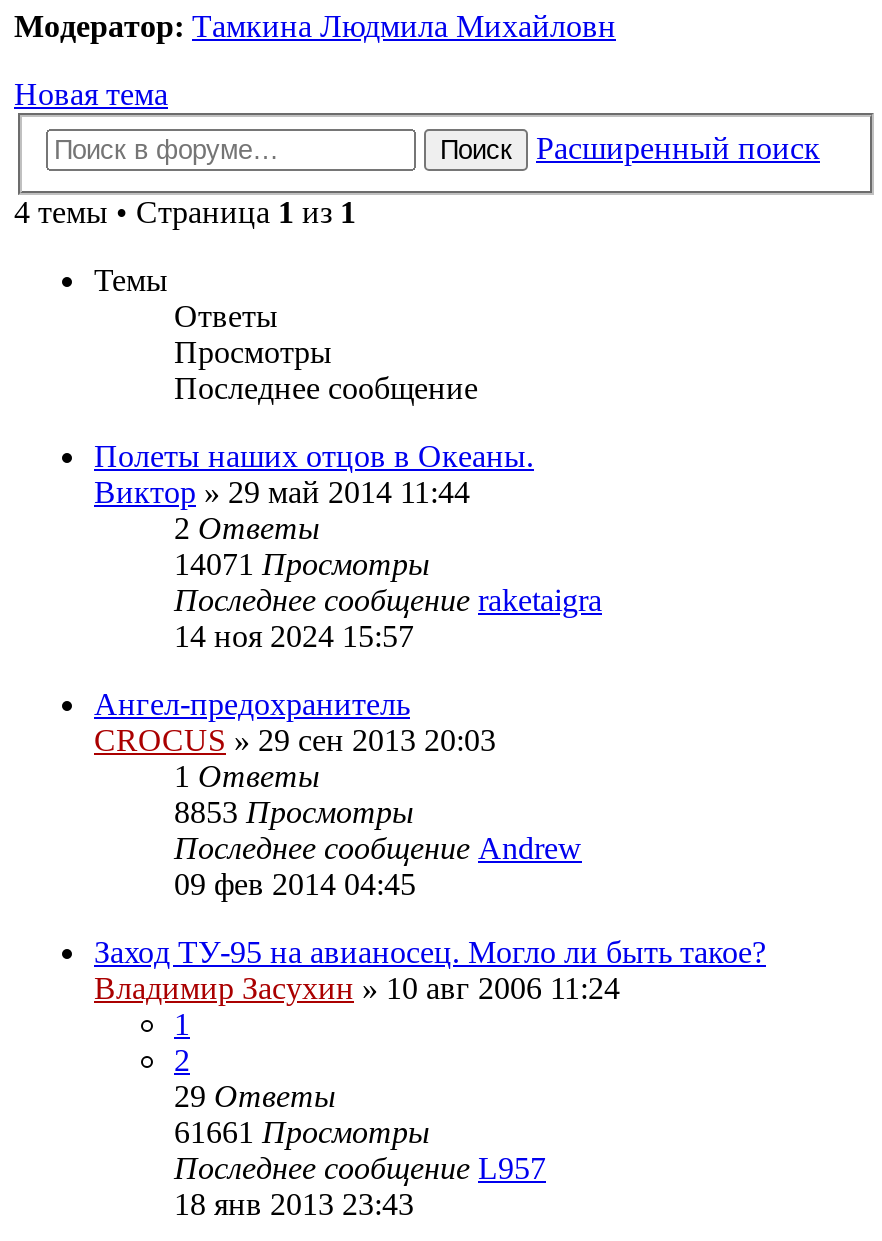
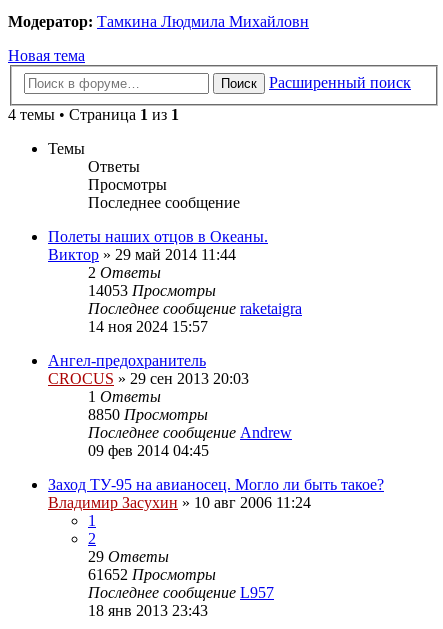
- 14071 Просмотры
+ 14053 Просмотры

- 8853 Просмотры
+ 8850 Просмотры

- 61661 Просмотры
+ 61652 Просмотры
